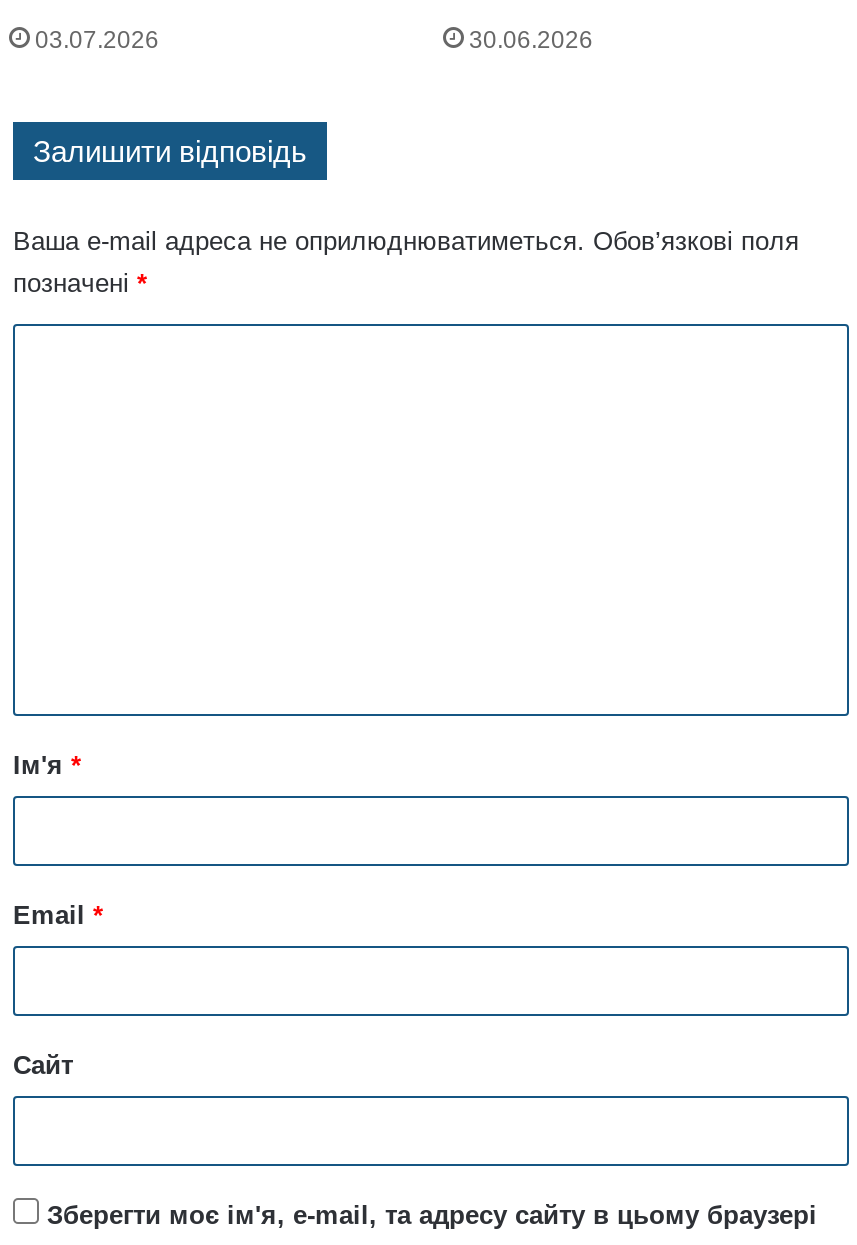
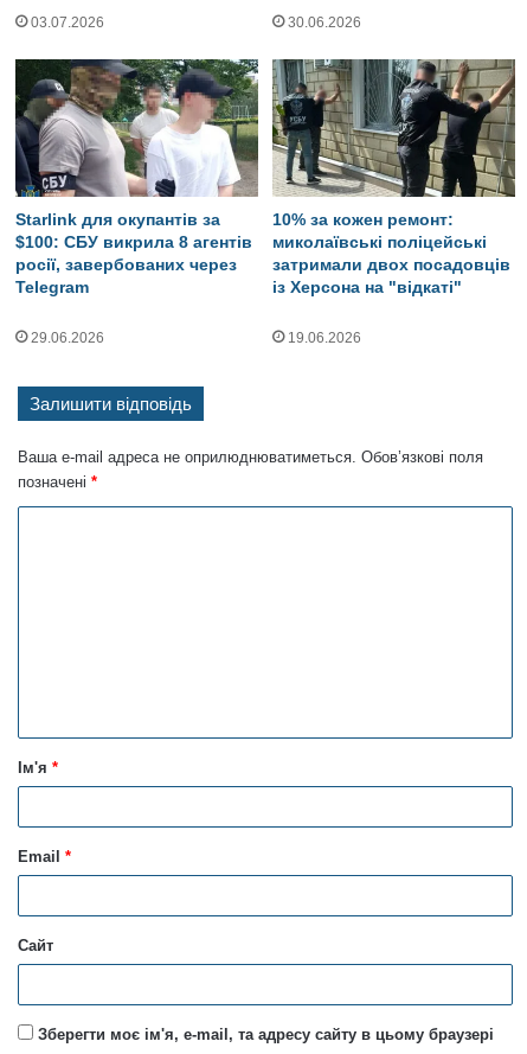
+ [image]
+ Starlink для окупантів за
+ $100: СБУ викрила 8 агентів
+ росії, завербованих через
+ Telegram
+ 29.06.2026

+ [image]
+ 10% за кожен ремонт:
+ миколаївські поліцейські
+ затримали двох посадовців
+ із Херсона на "відкаті"
+ 19.06.2026
